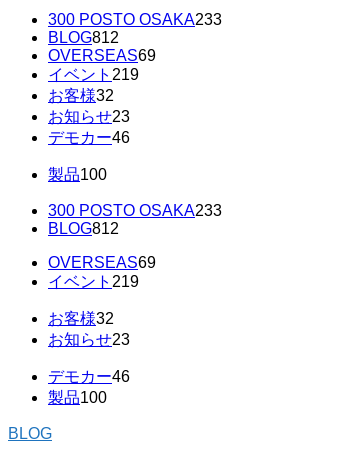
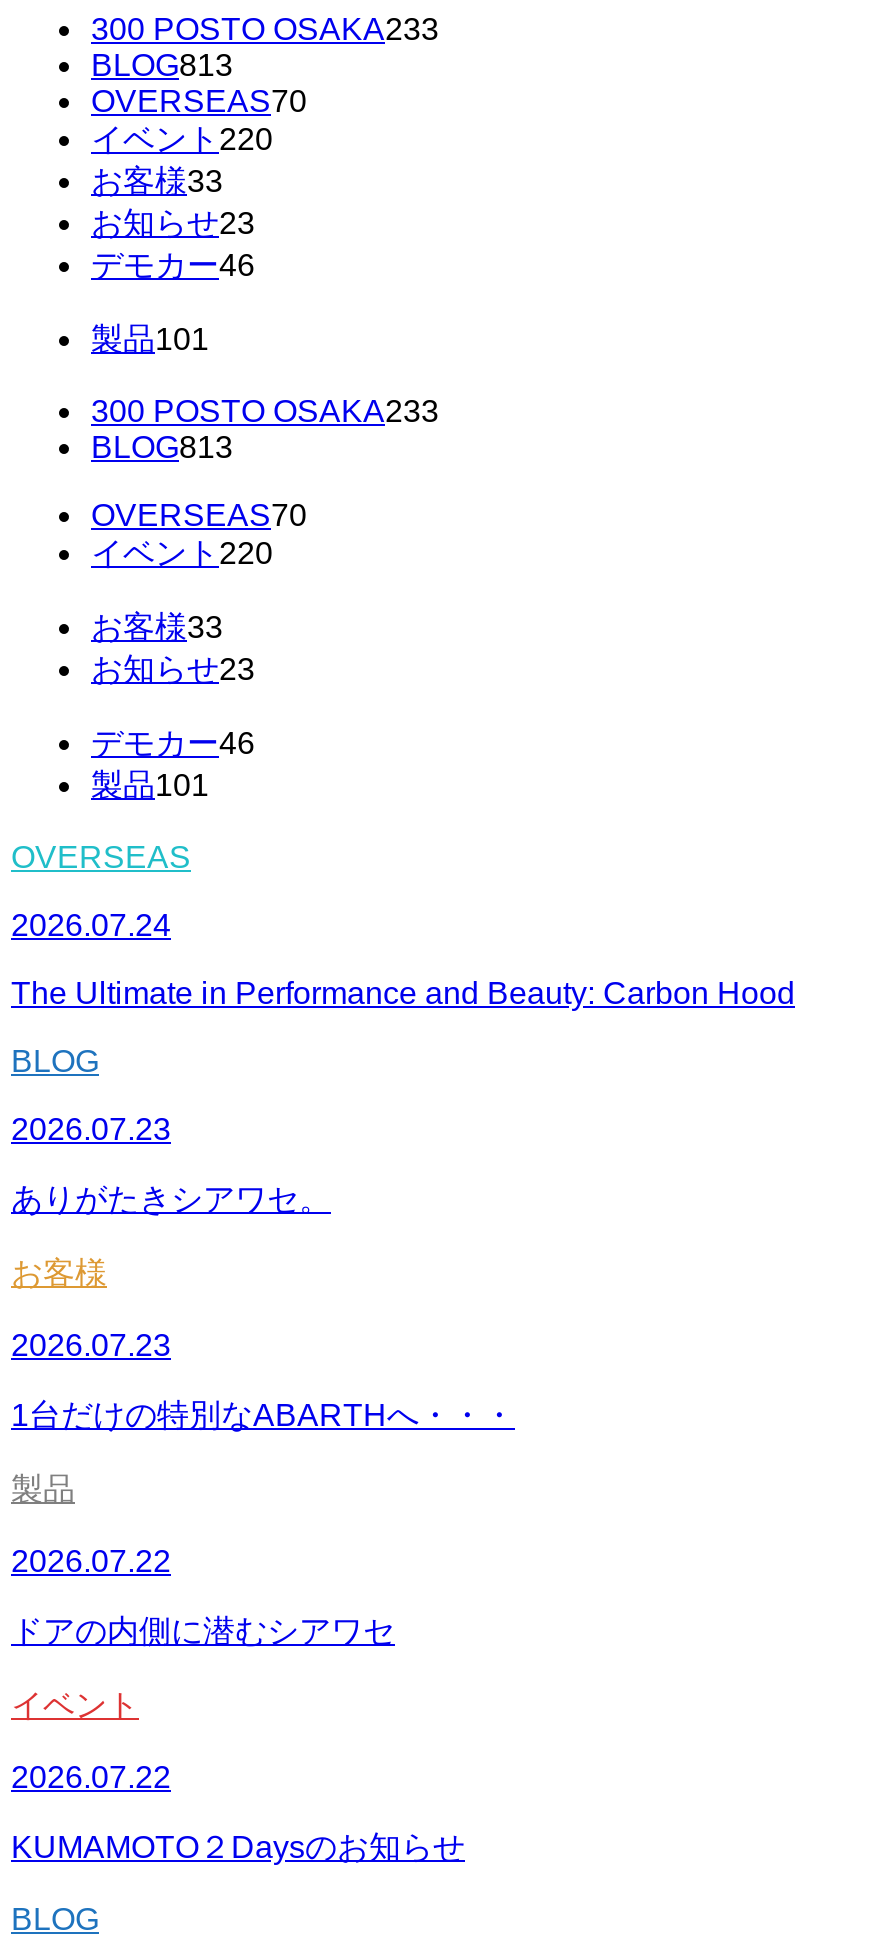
- BLOG812
+ BLOG813

- OVERSEAS69
+ OVERSEAS70

- イベント219
+ イベント220

- お客様32
+ お客様33

- 製品100
+ 製品101

- BLOG812
+ BLOG813

- OVERSEAS69
+ OVERSEAS70

- イベント219
+ イベント220

- お客様32
+ お客様33

- 製品100
+ 製品101
+ OVERSEAS
+ 2026.07.24
+ The Ultimate in Performance and Beauty: Carbon Hood
+ BLOG
+ 2026.07.23
+ ありがたきシアワセ。
+ お客様
+ 2026.07.23
+ 1台だけの特別なABARTHへ・・・
+ 製品
+ 2026.07.22
+ ドアの内側に潜むシアワセ
+ イベント
+ 2026.07.22
+ KUMAMOTO２Daysのお知らせ
